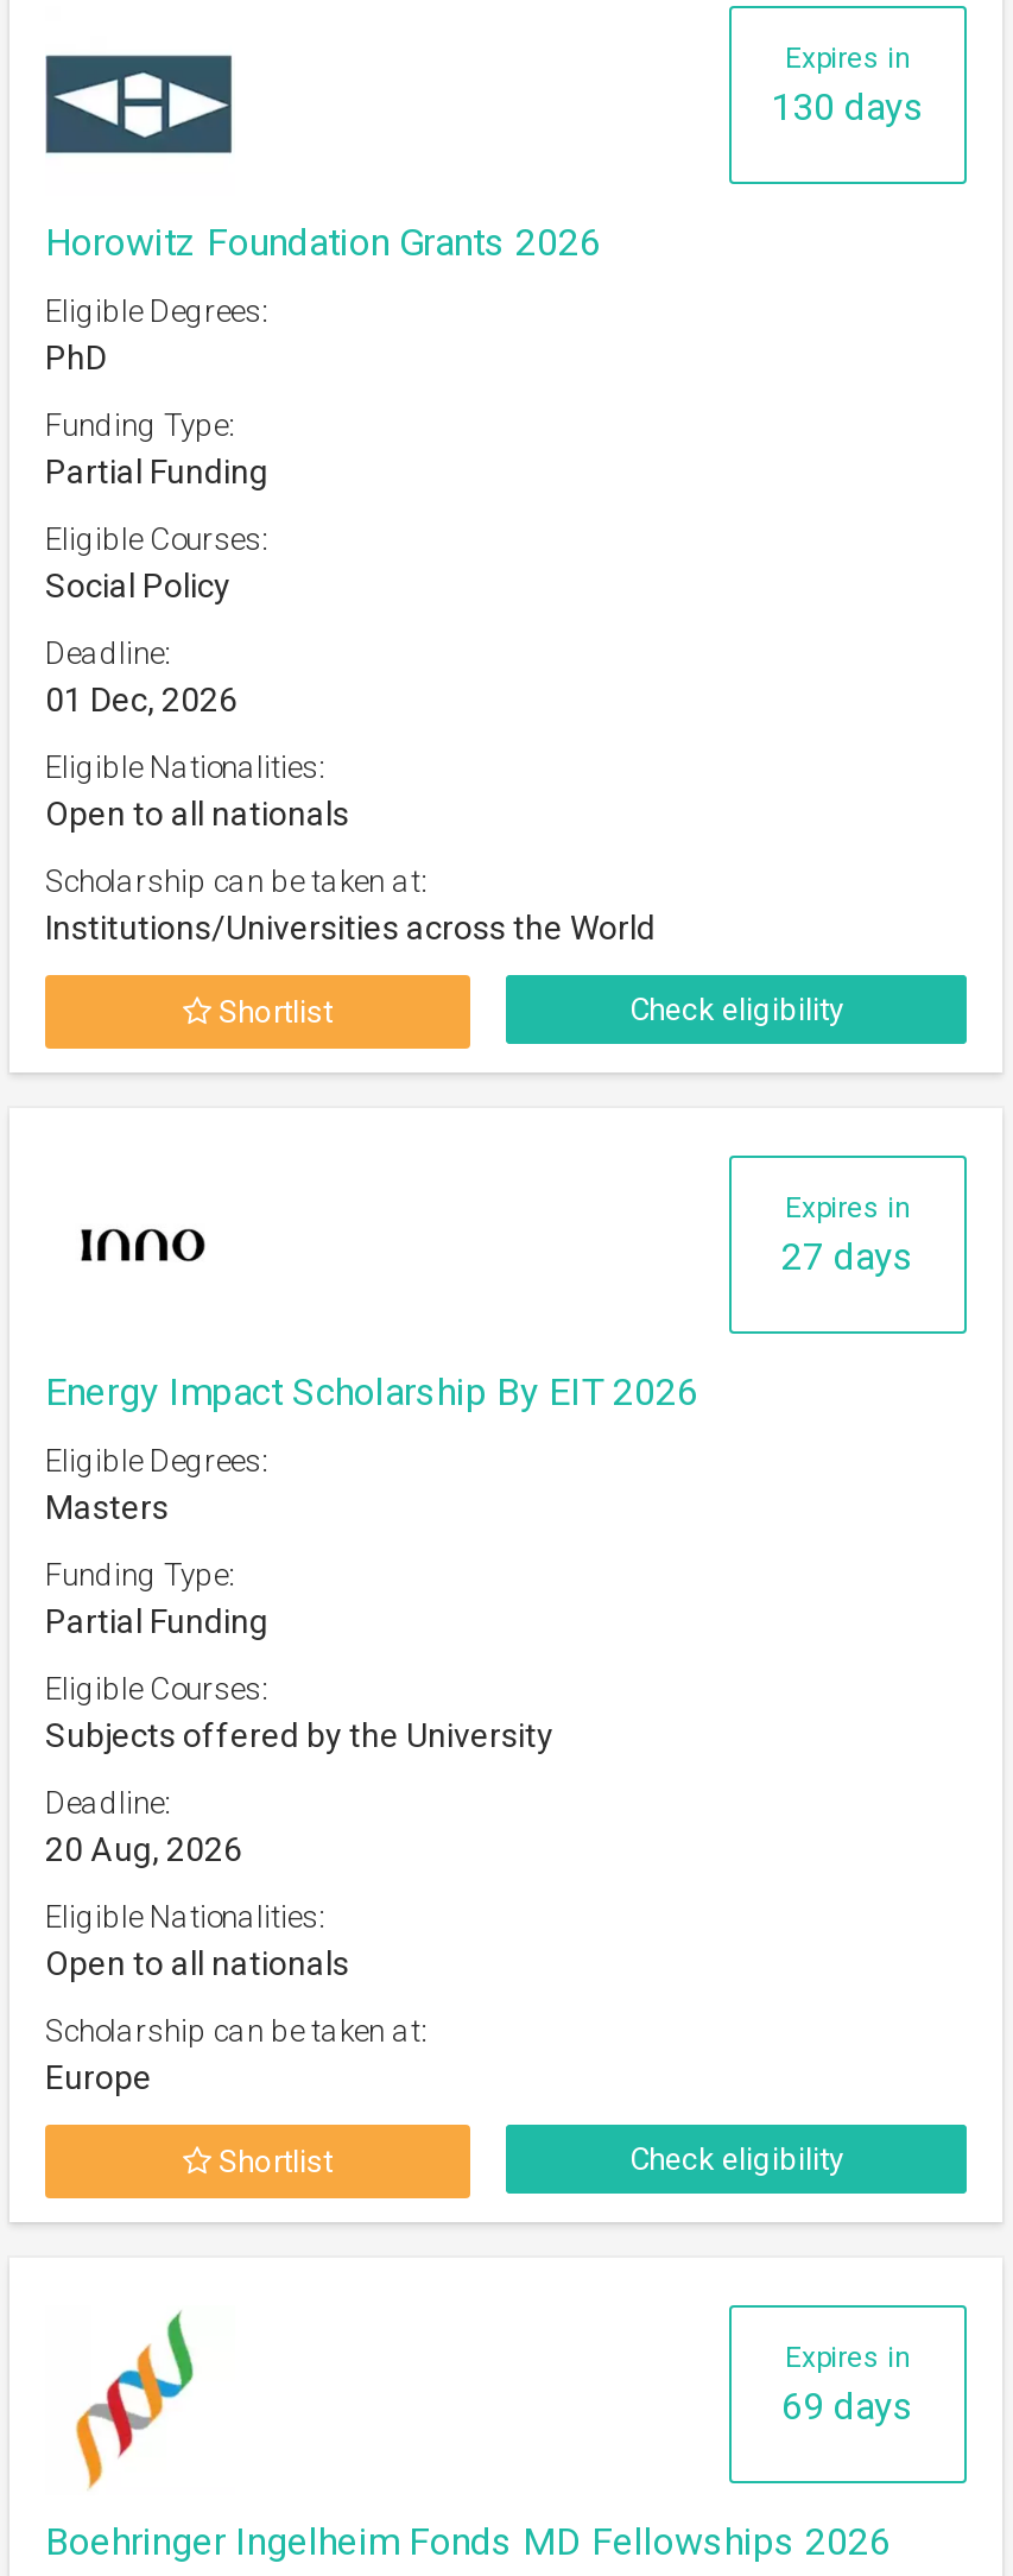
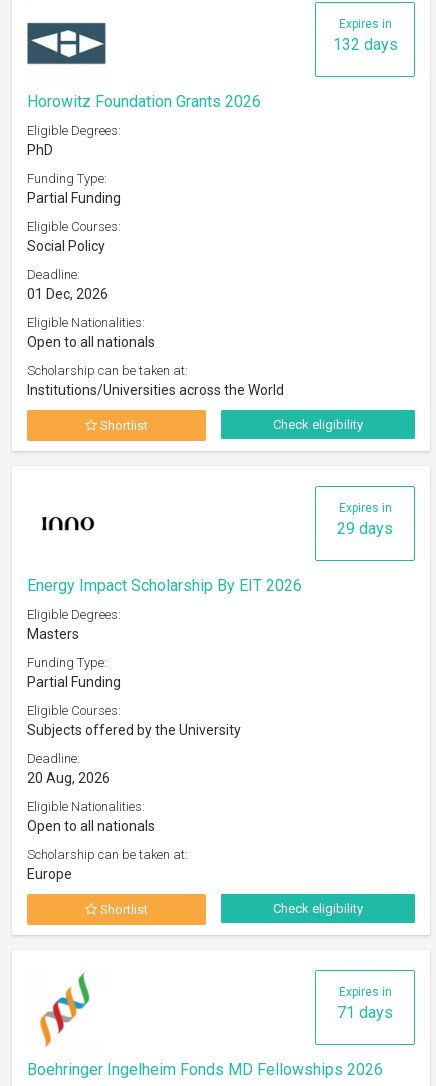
- 130 days
+ 132 days

- 27 days
+ 29 days

- 69 days
+ 71 days
